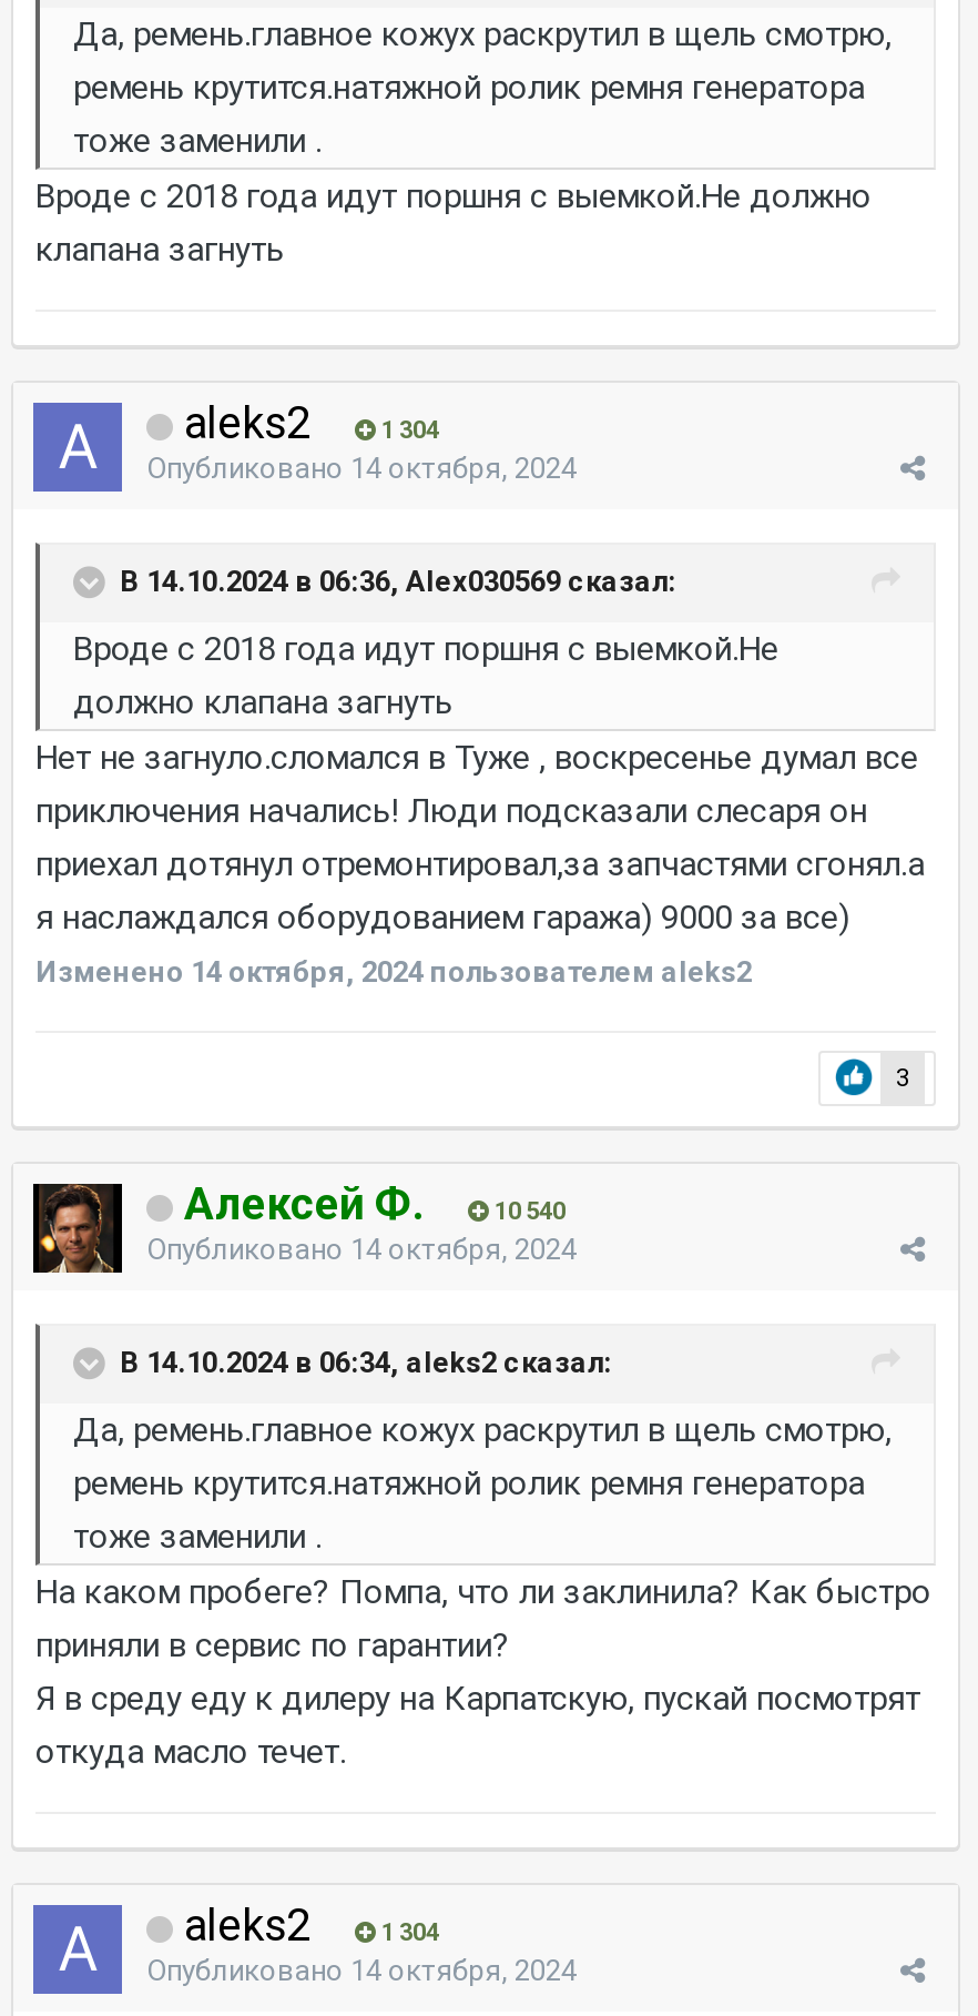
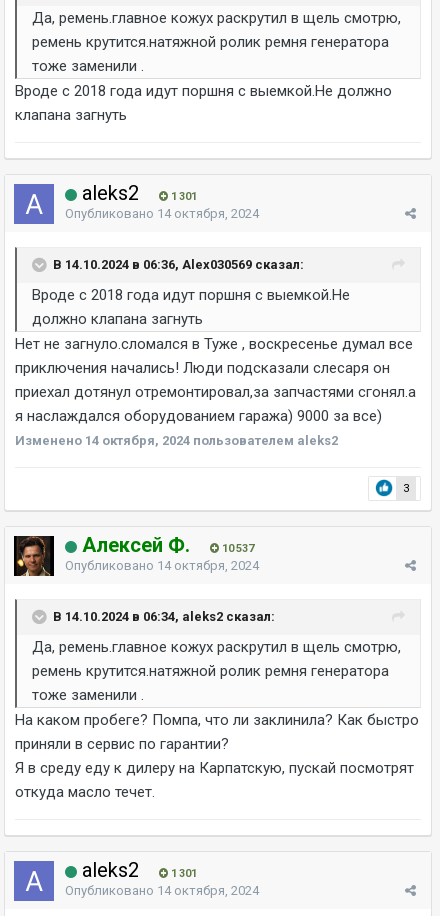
- aleks2 1 304
+ aleks2 1 301

- 10 540
+ 10 537

- aleks2 1 304
+ aleks2 1 301
